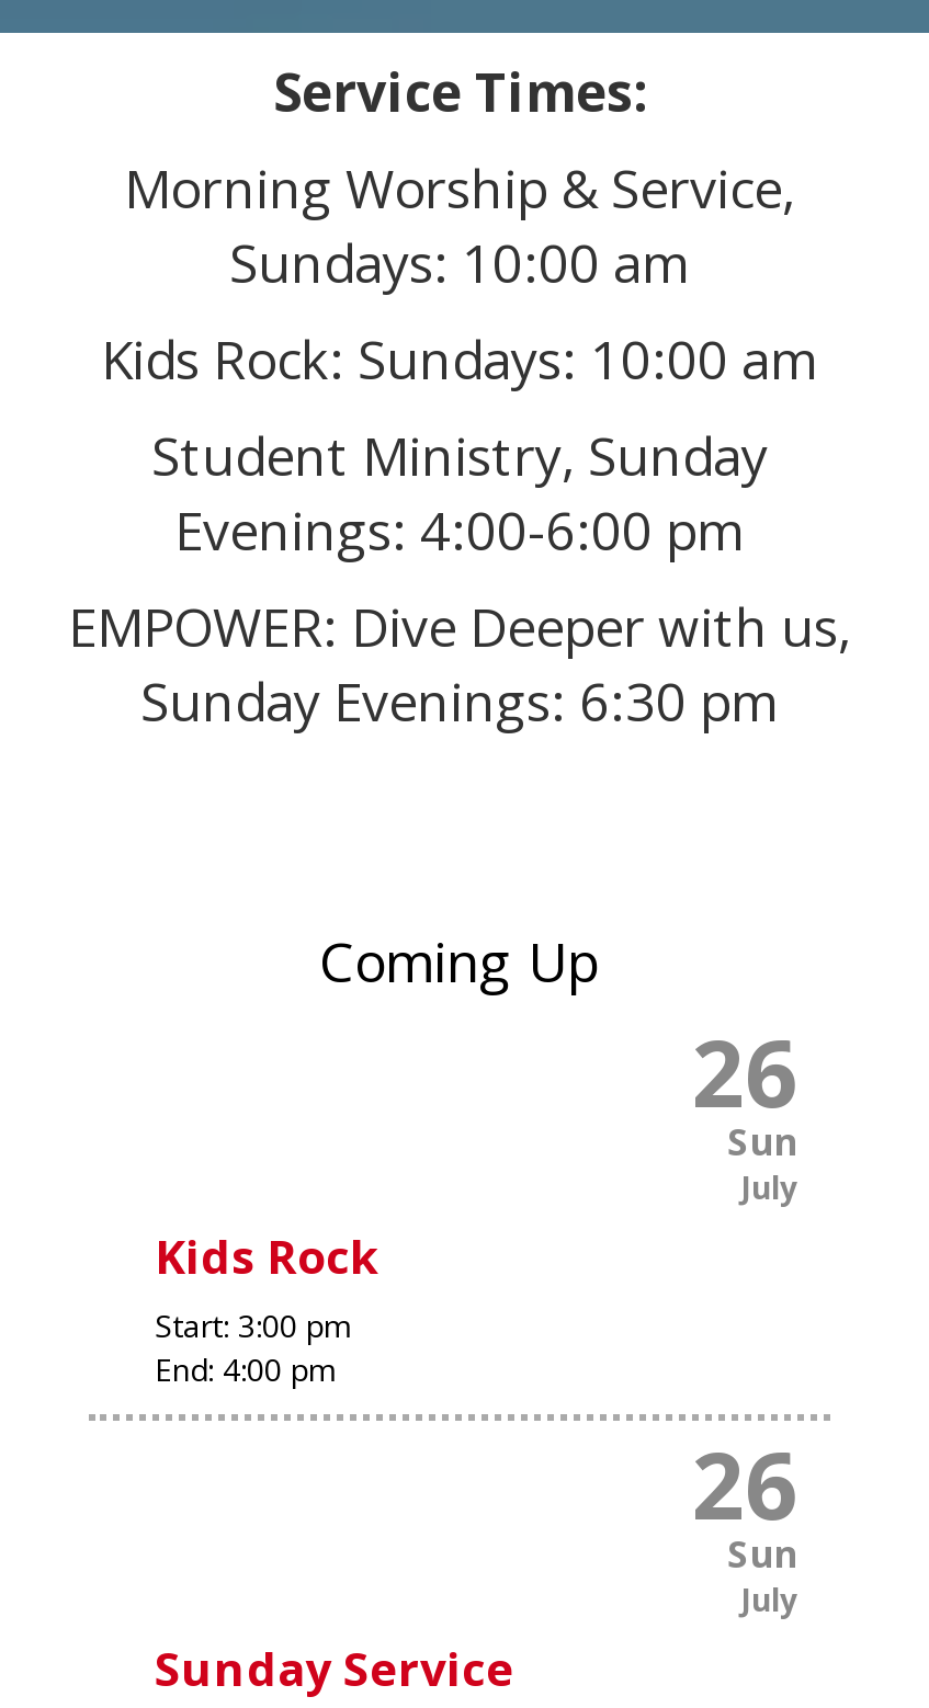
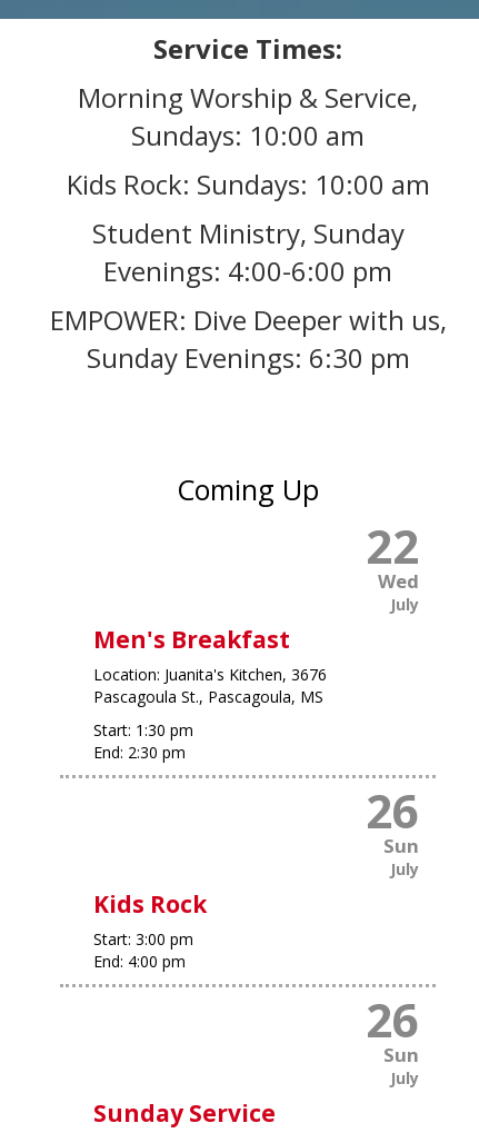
+ 22
+ Wed
+ July
+ Men's Breakfast
+ Location: Juanita's Kitchen, 3676
+ Pascagoula St., Pascagoula, MS
+ Start: 1:30 pm
+ End: 2:30 pm
